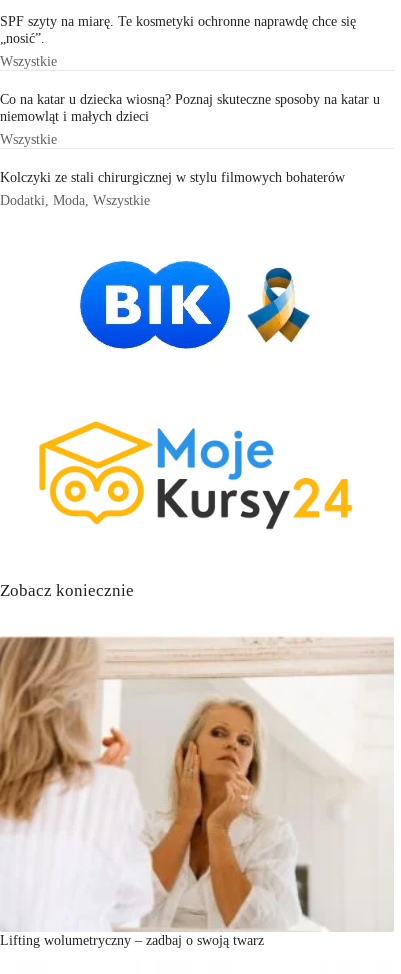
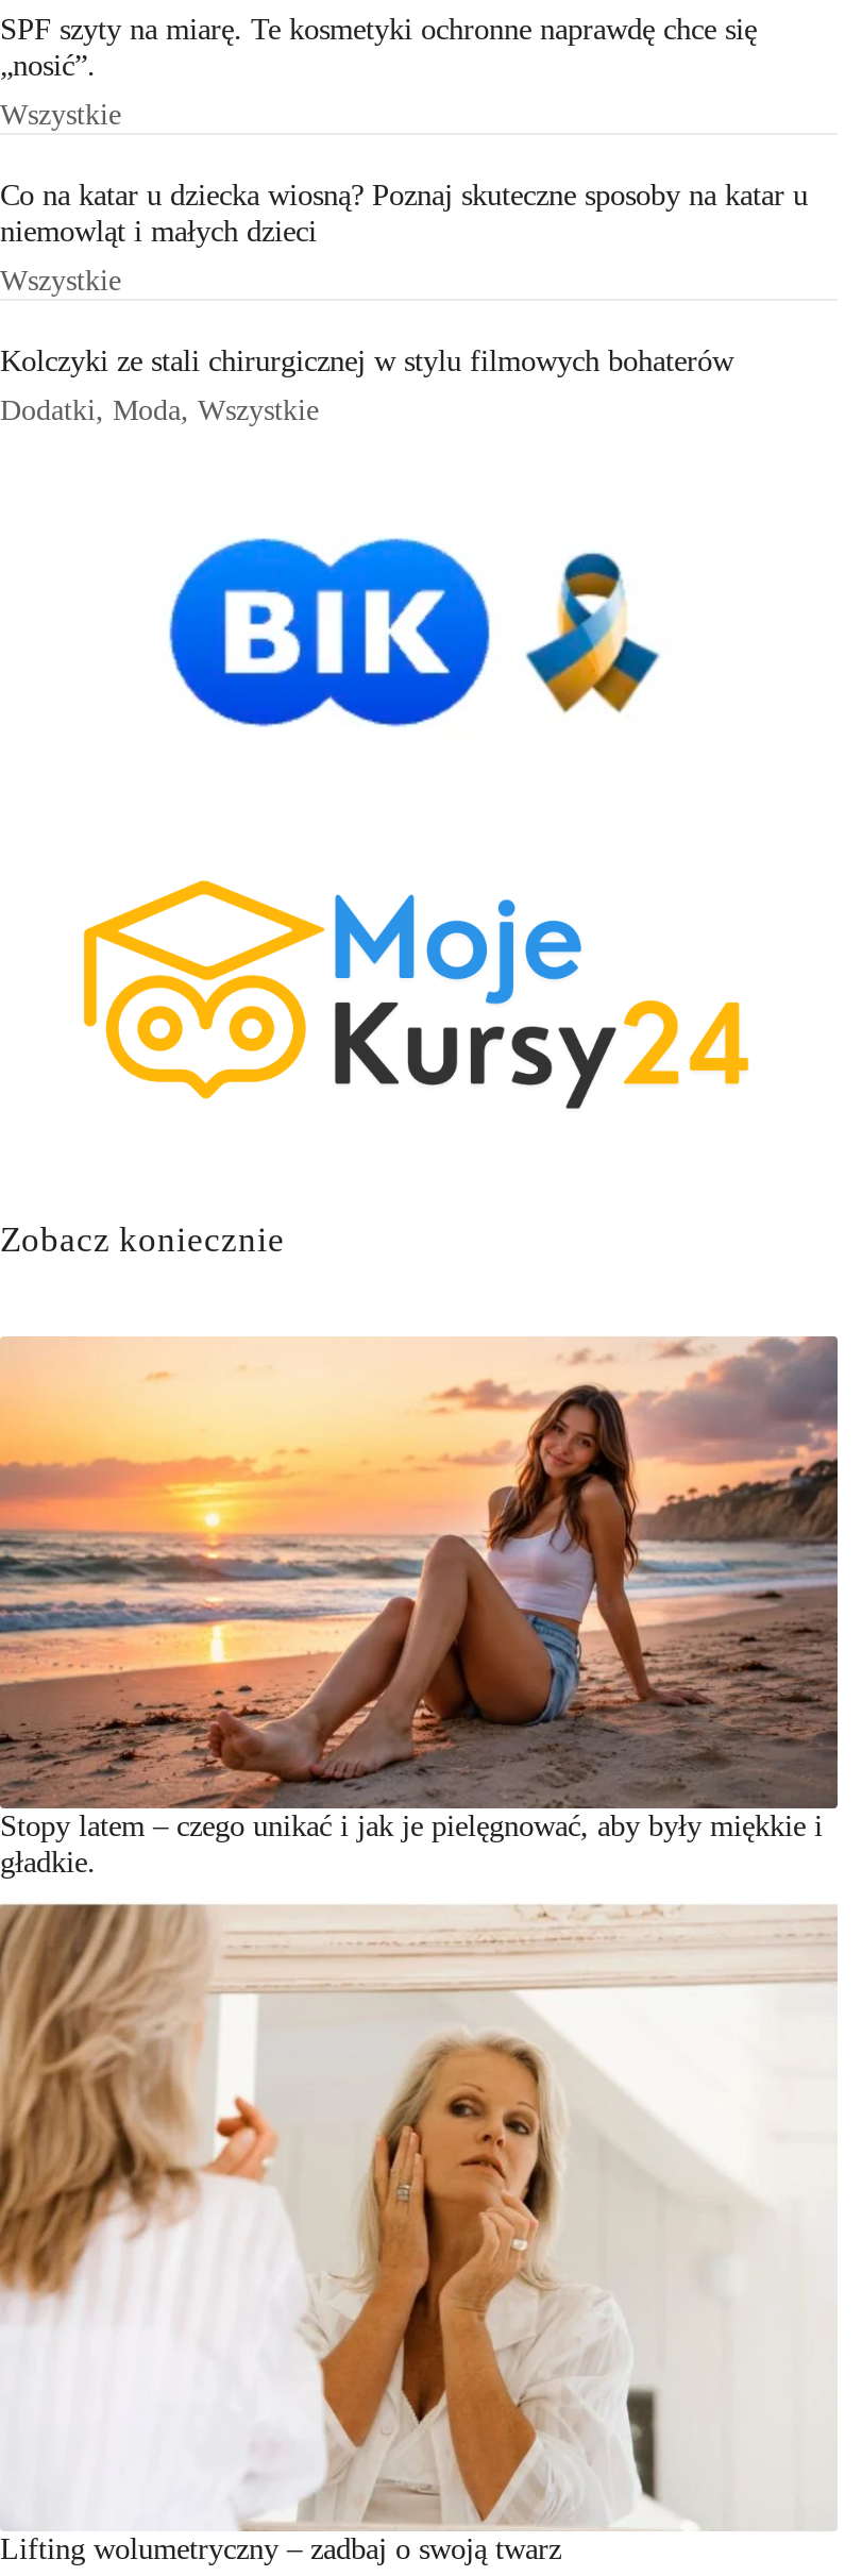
+ [image]
+ Stopy latem – czego unikać i jak je pielęgnować, aby były miękkie i
+ gładkie.
